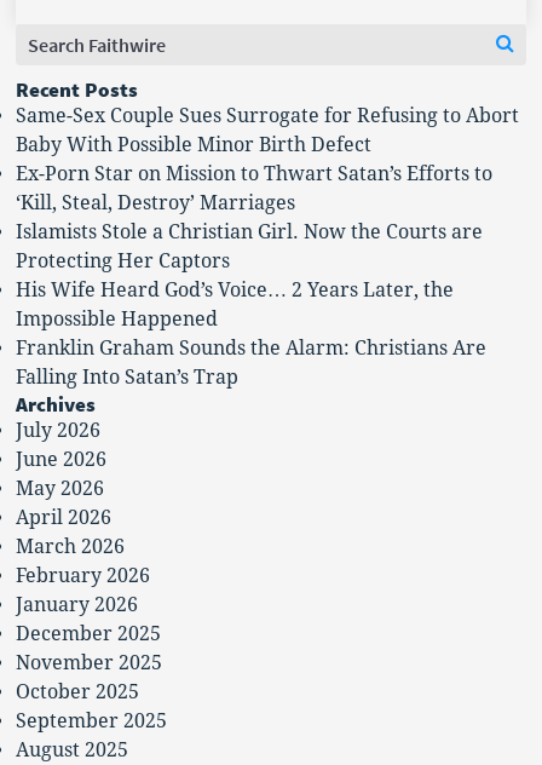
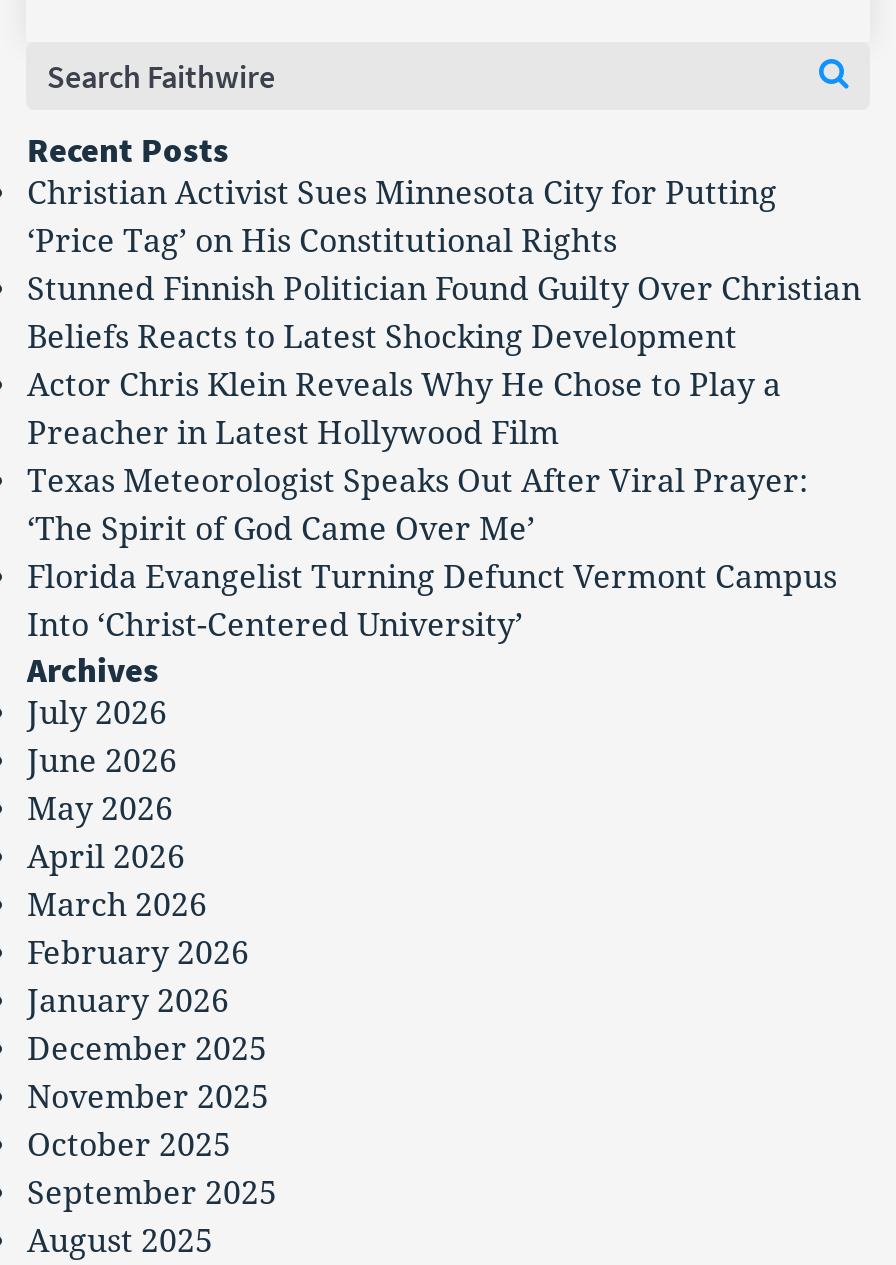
- Same-Sex Couple Sues Surrogate for Refusing to Abort
- Baby With Possible Minor Birth Defect
- Ex-Porn Star on Mission to Thwart Satan’s Efforts to
- ‘Kill, Steal, Destroy’ Marriages
- Islamists Stole a Christian Girl. Now the Courts are
- Protecting Her Captors
- His Wife Heard God’s Voice… 2 Years Later, the
- Impossible Happened
- Franklin Graham Sounds the Alarm: Christians Are
- Falling Into Satan’s Trap
+ Christian Activist Sues Minnesota City for Putting
+ ‘Price Tag’ on His Constitutional Rights
+ Stunned Finnish Politician Found Guilty Over Christian
+ Beliefs Reacts to Latest Shocking Development
+ Actor Chris Klein Reveals Why He Chose to Play a
+ Preacher in Latest Hollywood Film
+ Texas Meteorologist Speaks Out After Viral Prayer:
+ ‘The Spirit of God Came Over Me’
+ Florida Evangelist Turning Defunct Vermont Campus
+ Into ‘Christ-Centered University’
